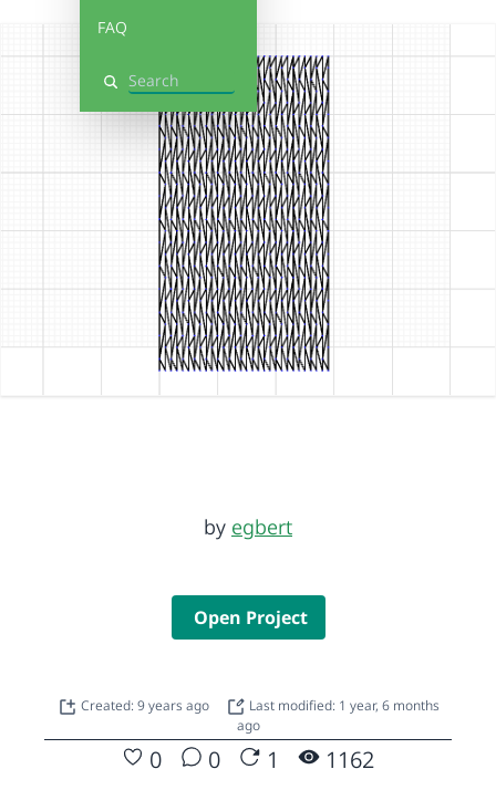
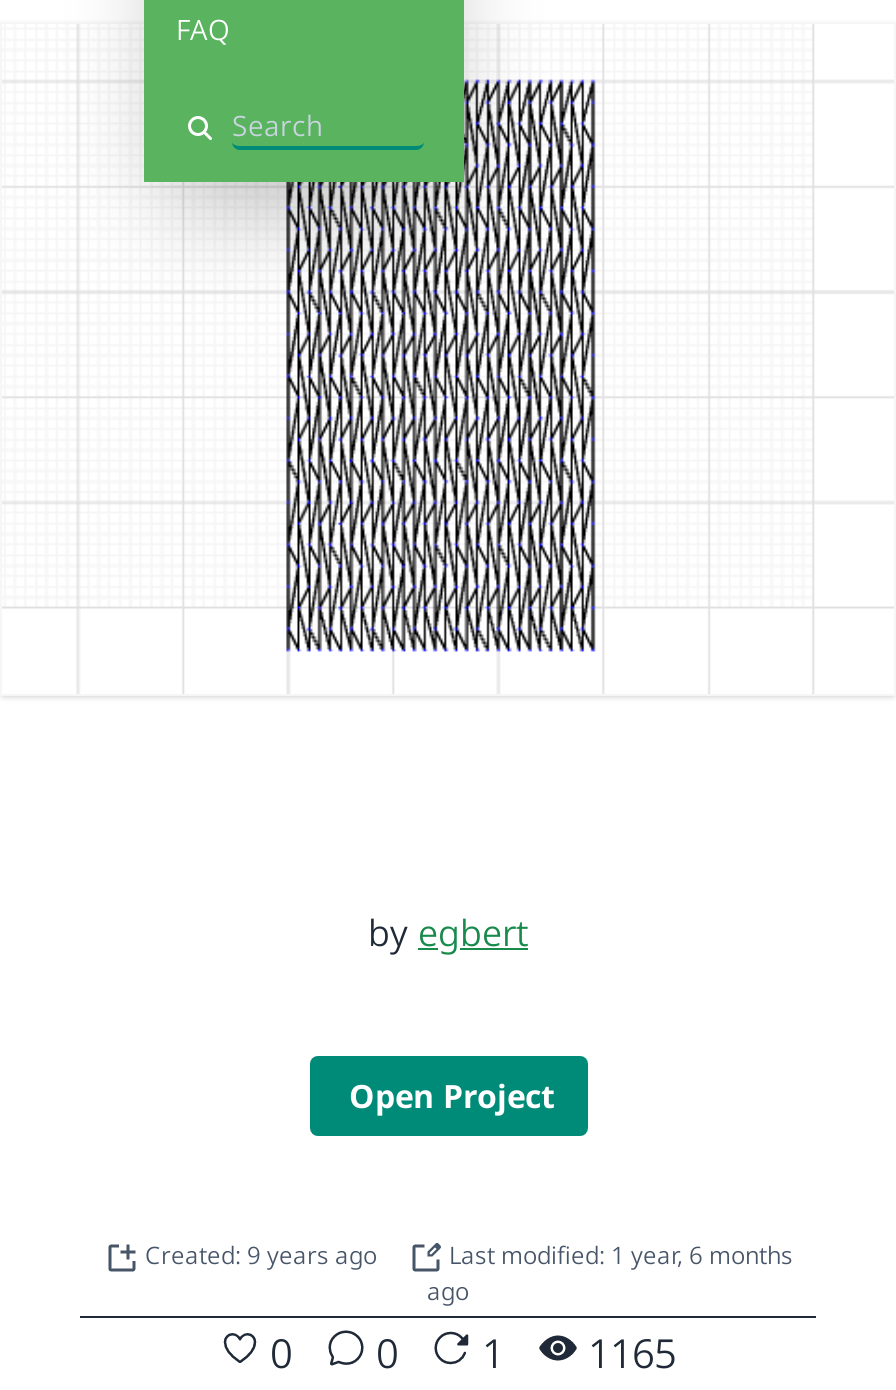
- 0 0 1 1162
+ 0 0 1 1165
